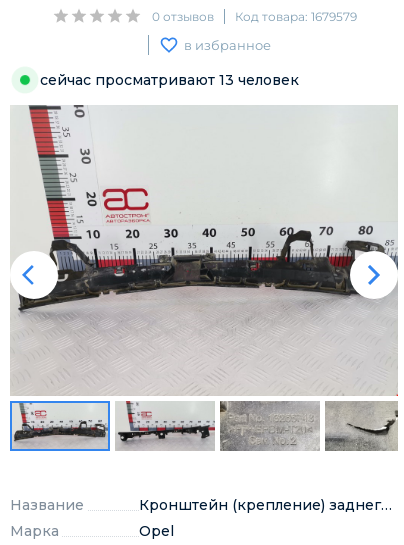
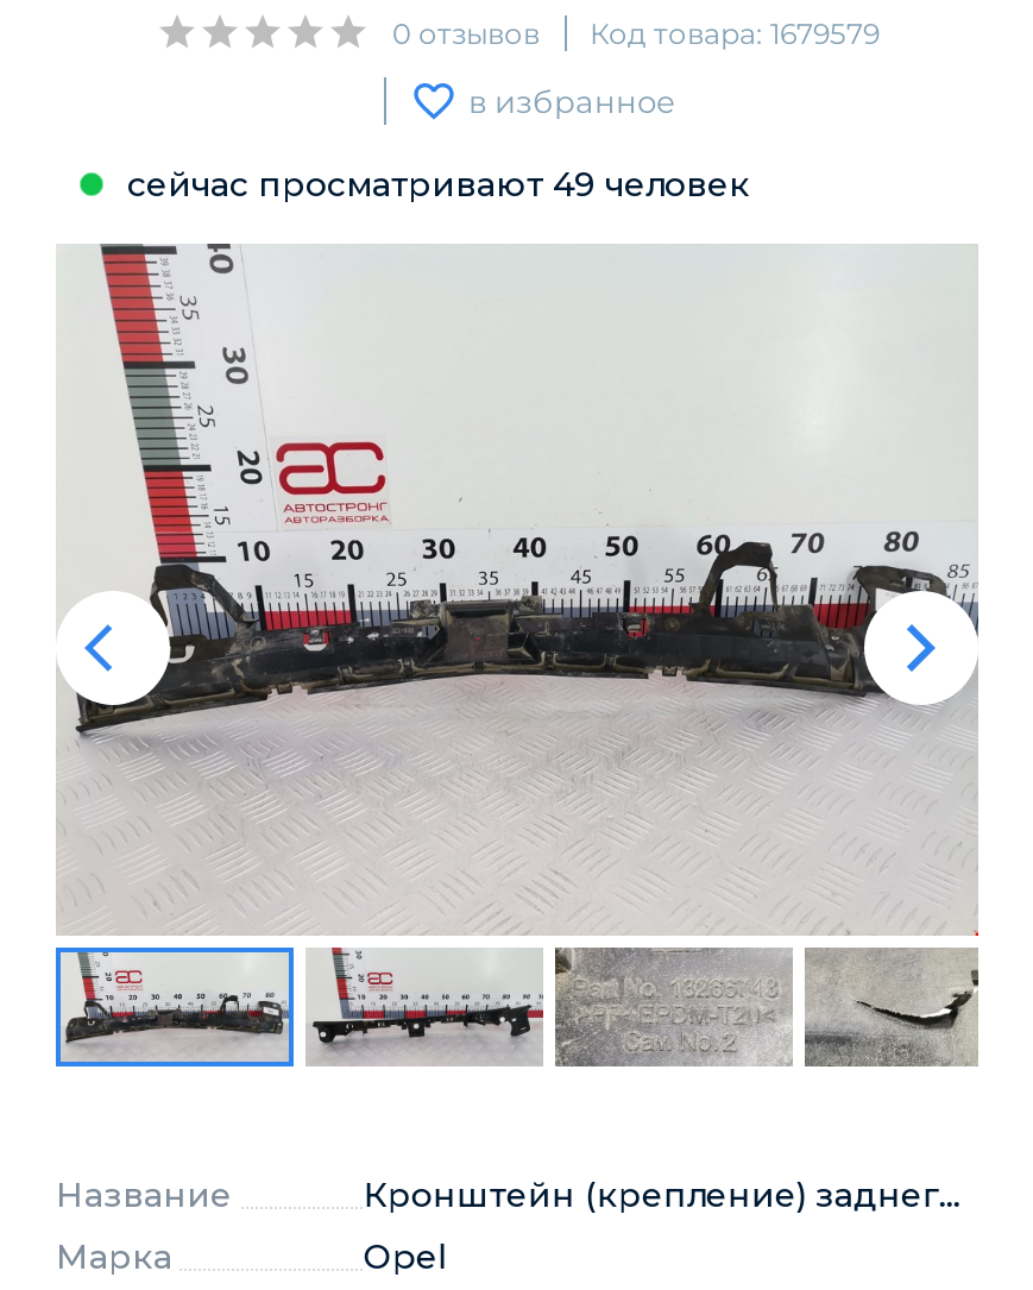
- сейчас просматривают 13 человек
+ сейчас просматривают 49 человек
